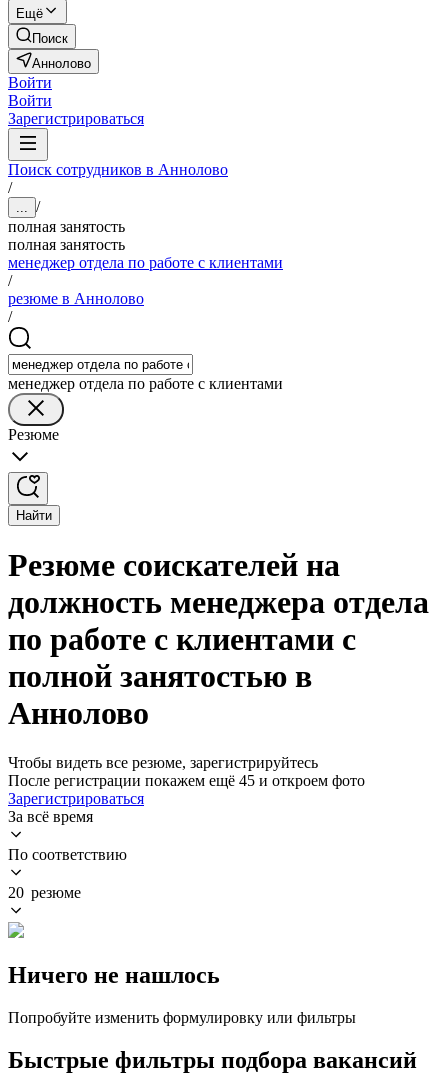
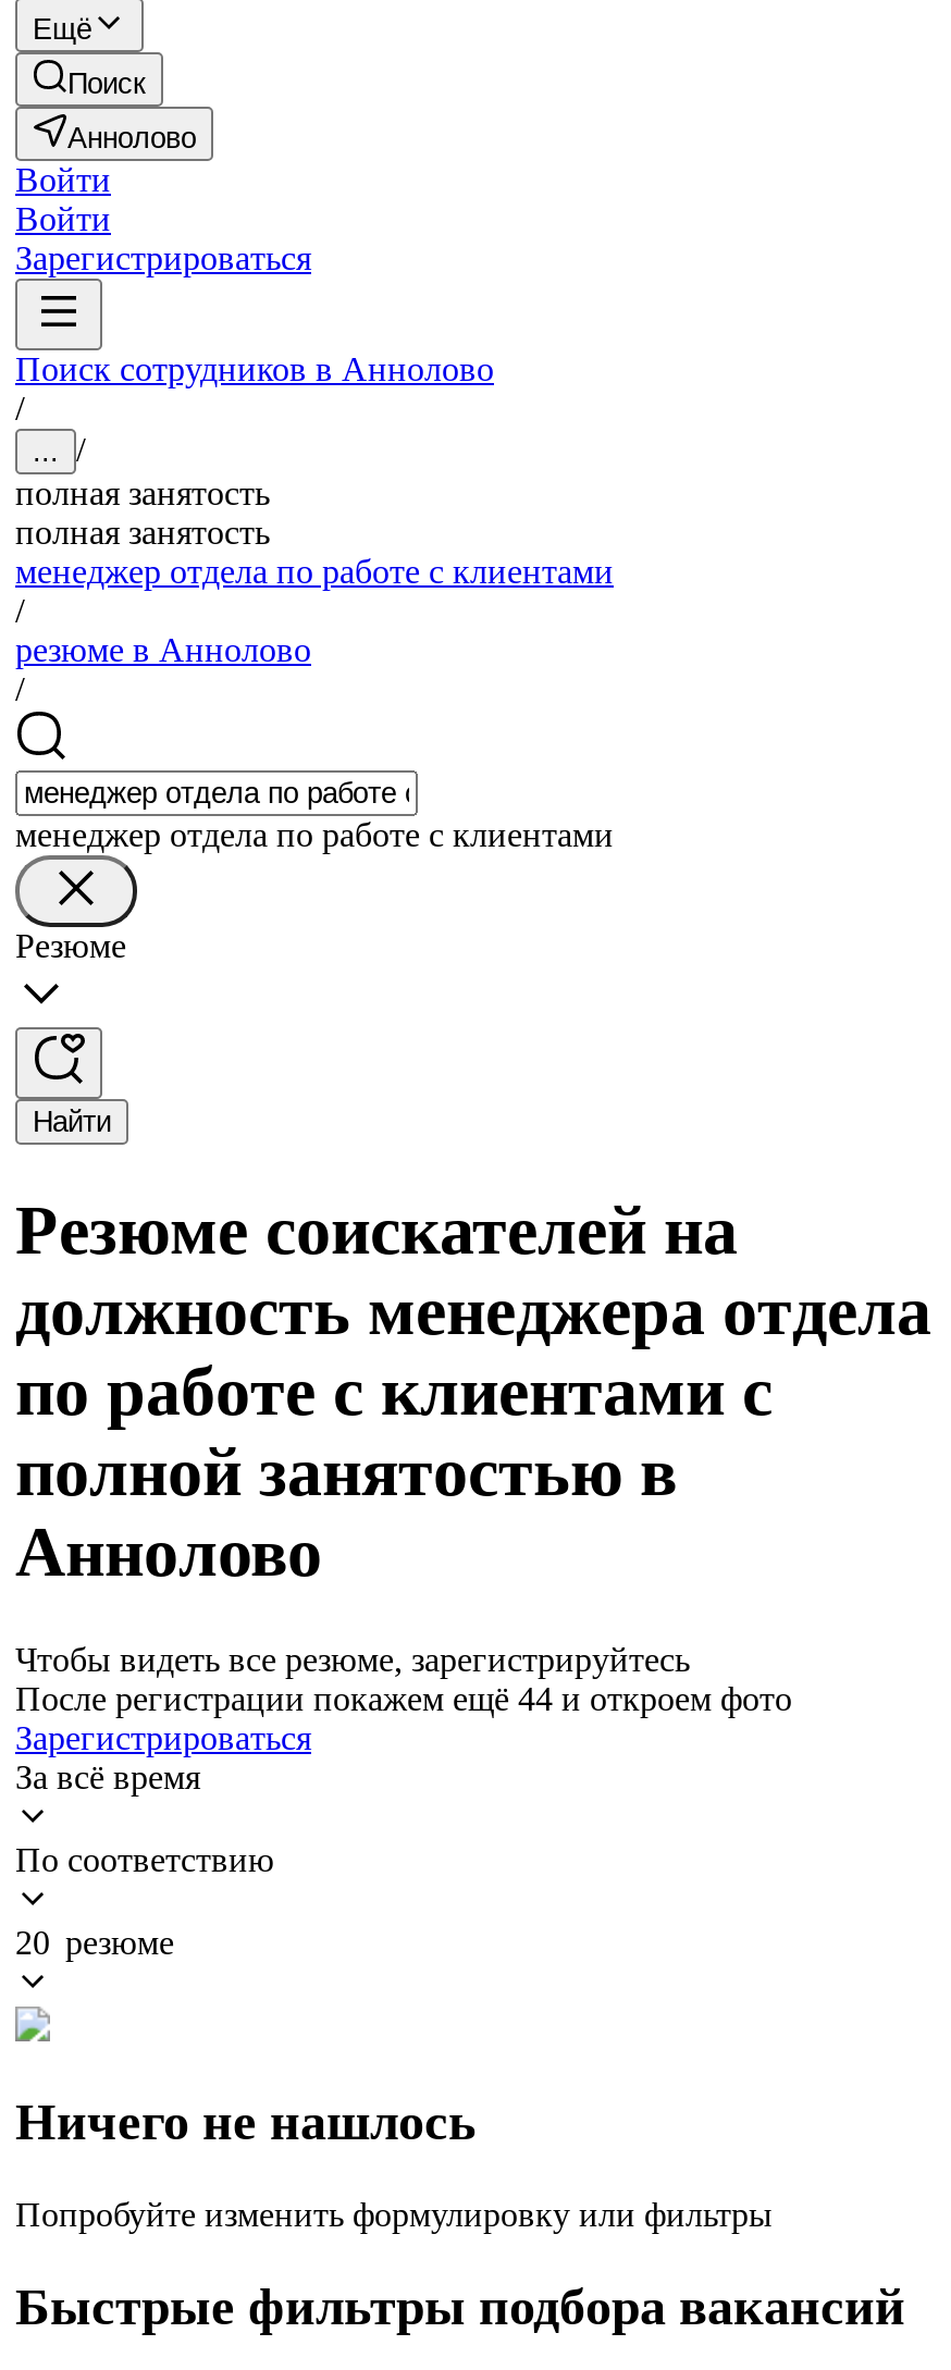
- После регистрации покажем ещё 45 и откроем фото
+ После регистрации покажем ещё 44 и откроем фото
